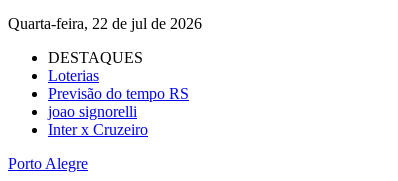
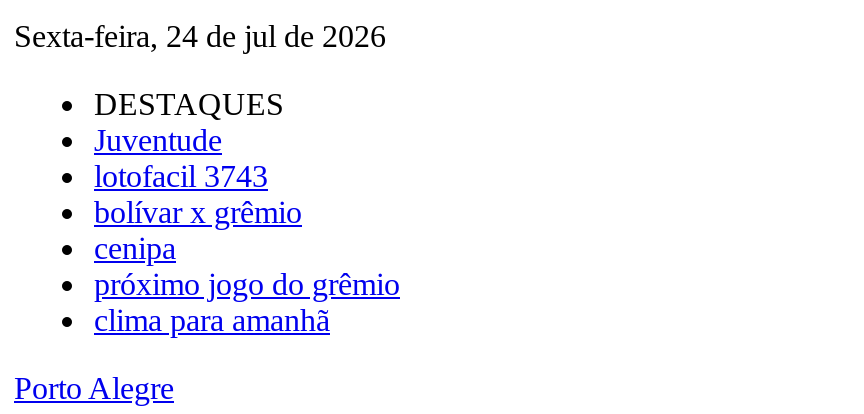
- Quarta-feira, 22 de jul de 2026
+ Sexta-feira, 24 de jul de 2026

- Loterias
- Previsão do tempo RS
- joao signorelli
- Inter x Cruzeiro
+ Juventude
+ lotofacil 3743
+ bolívar x grêmio
+ cenipa
+ próximo jogo do grêmio
+ clima para amanhã
